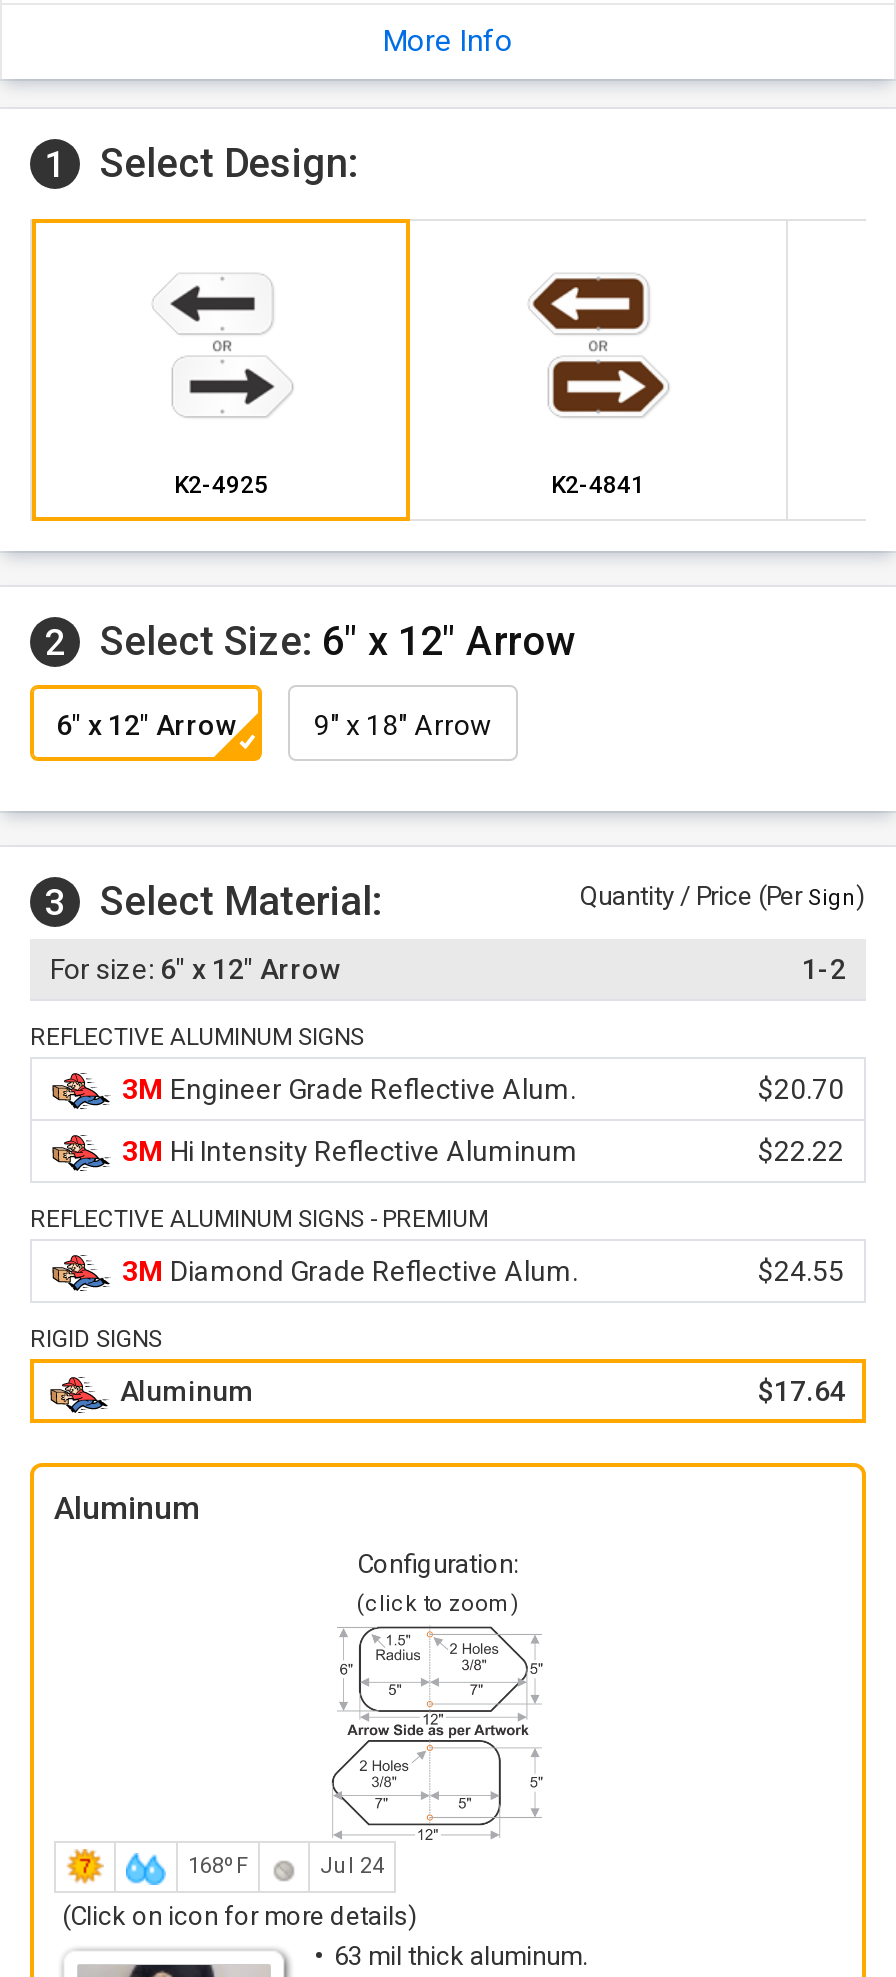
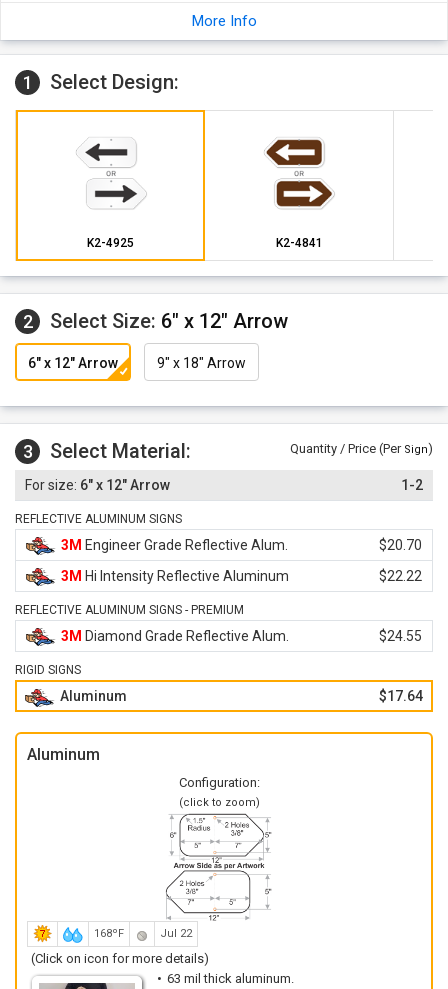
- Jul 24
+ Jul 22
